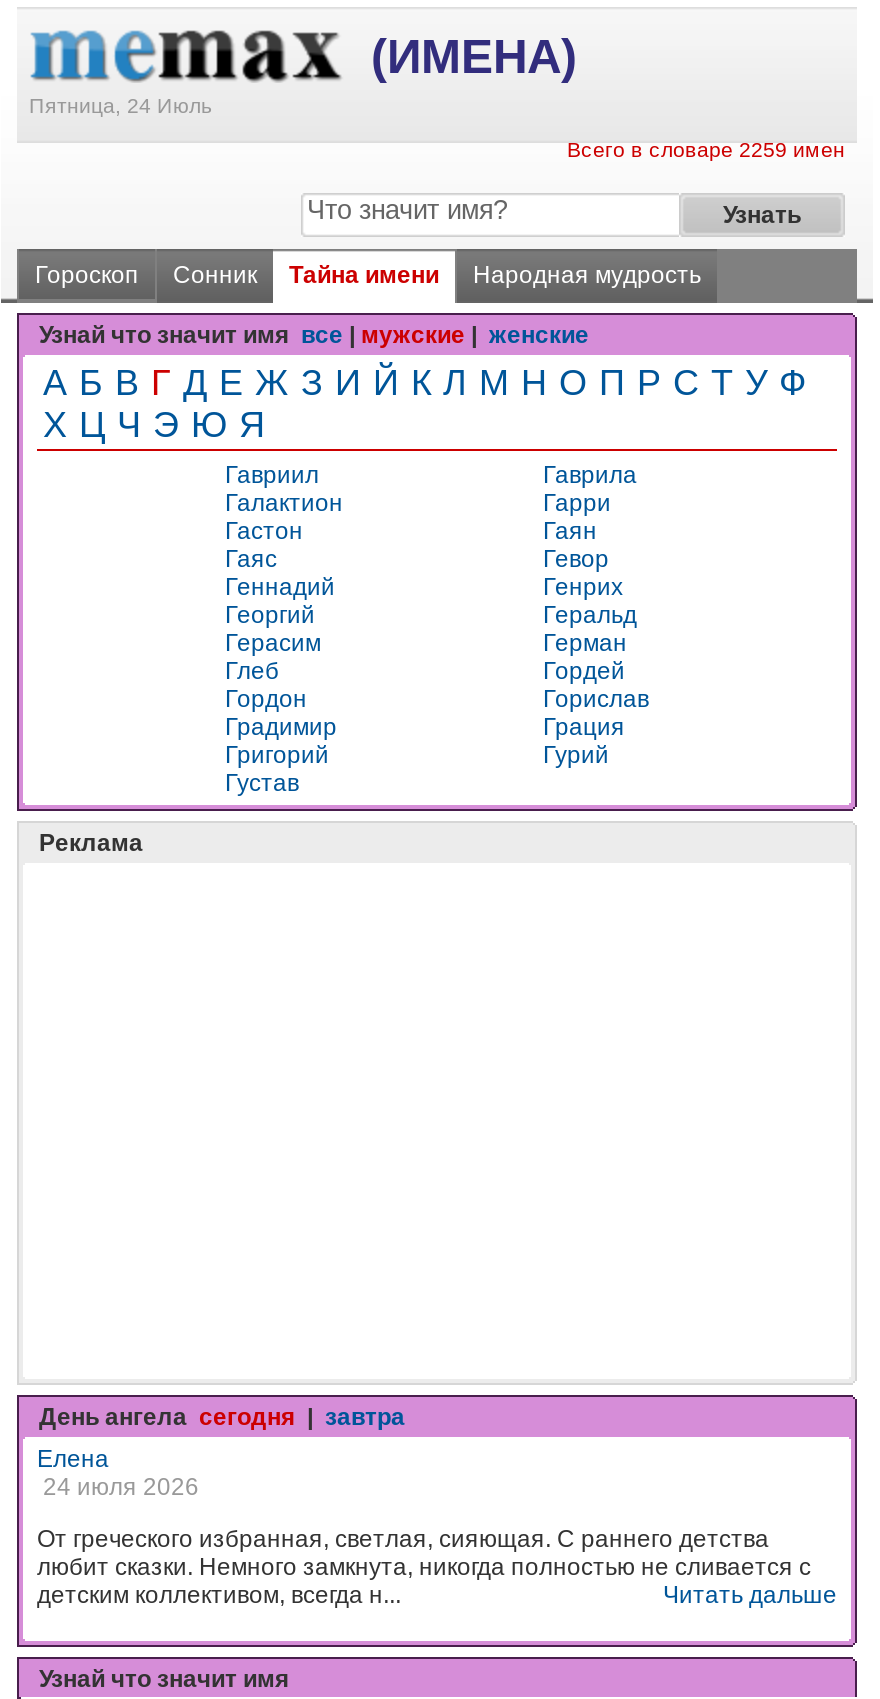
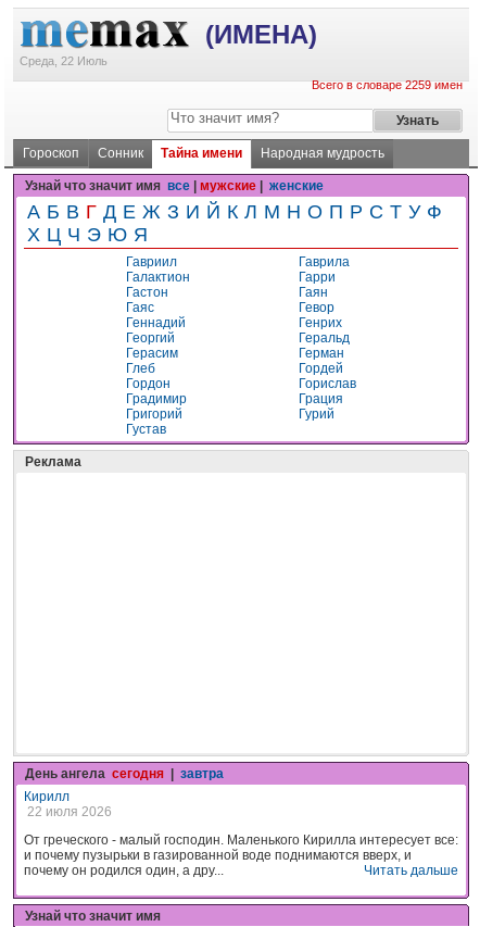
- Пятница, 24 Июль
+ Среда, 22 Июль

- Елена
- 24 июля 2026
+ Кирилл
+ 22 июля 2026

- От греческого избранная, светлая, сияющая. С раннего детства
- любит сказки. Немного замкнута, никогда полностью не сливается с
- детским коллективом, всегда н...
+ От греческого - малый господин. Маленького Кирилла интересует все:
+ и почему пузырьки в газированной воде поднимаются вверх, и
+ почему он родился один, а дру...
